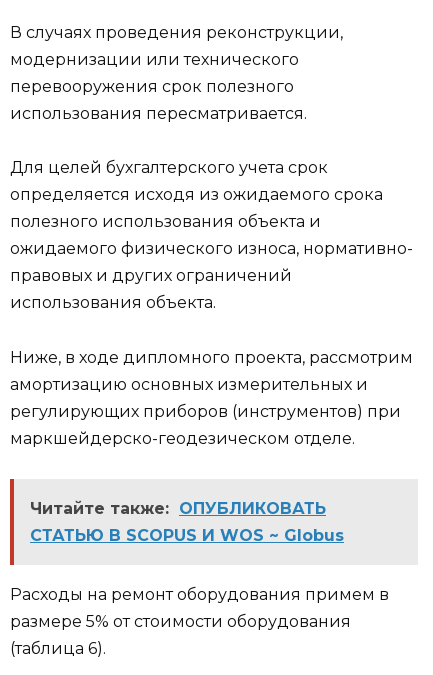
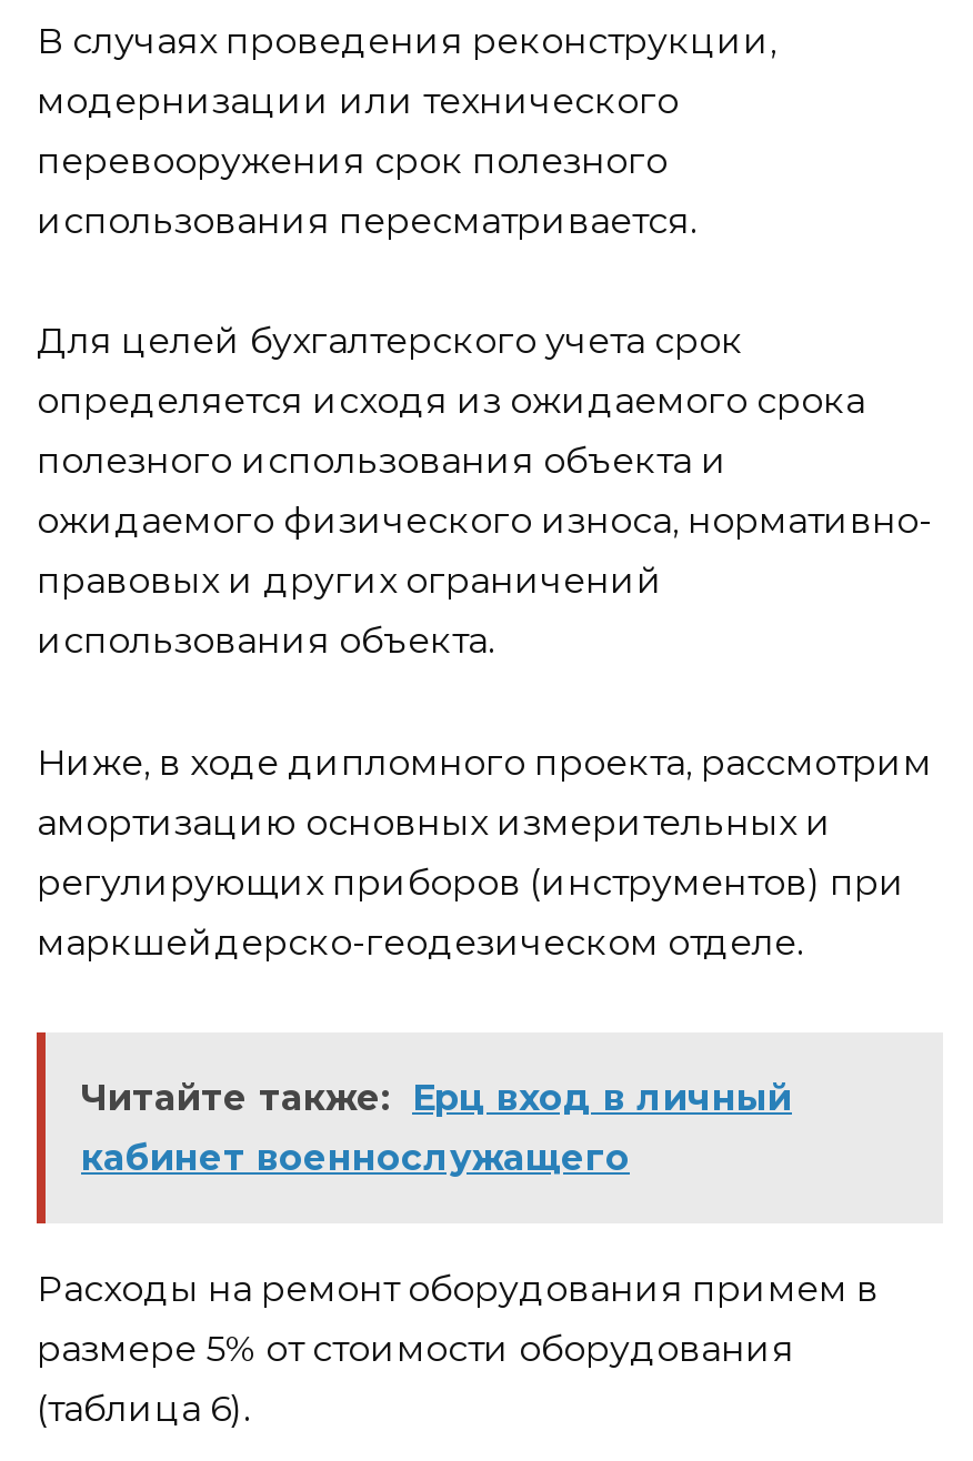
- Читайте также: ОПУБЛИКОВАТЬ
- СТАТЬЮ В SCOPUS И WOS ~ Globus
+ Читайте также: Ерц вход в личный
+ кабинет военнослужащего
